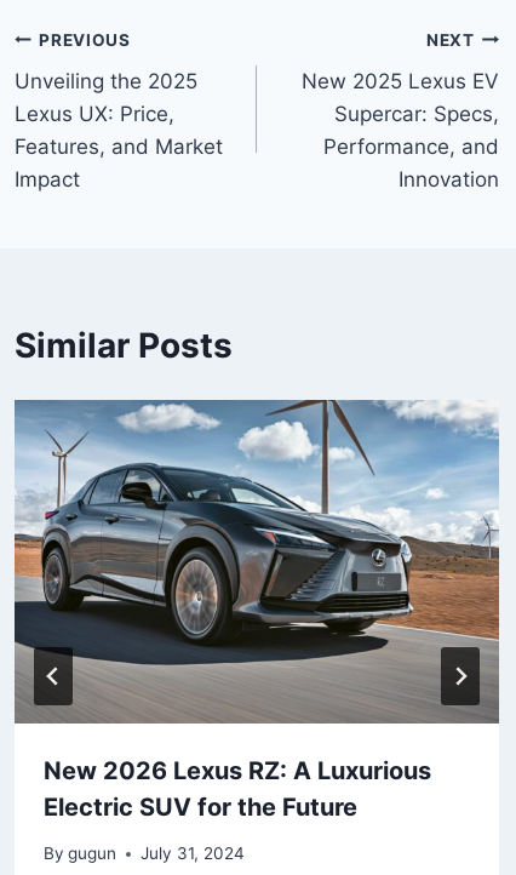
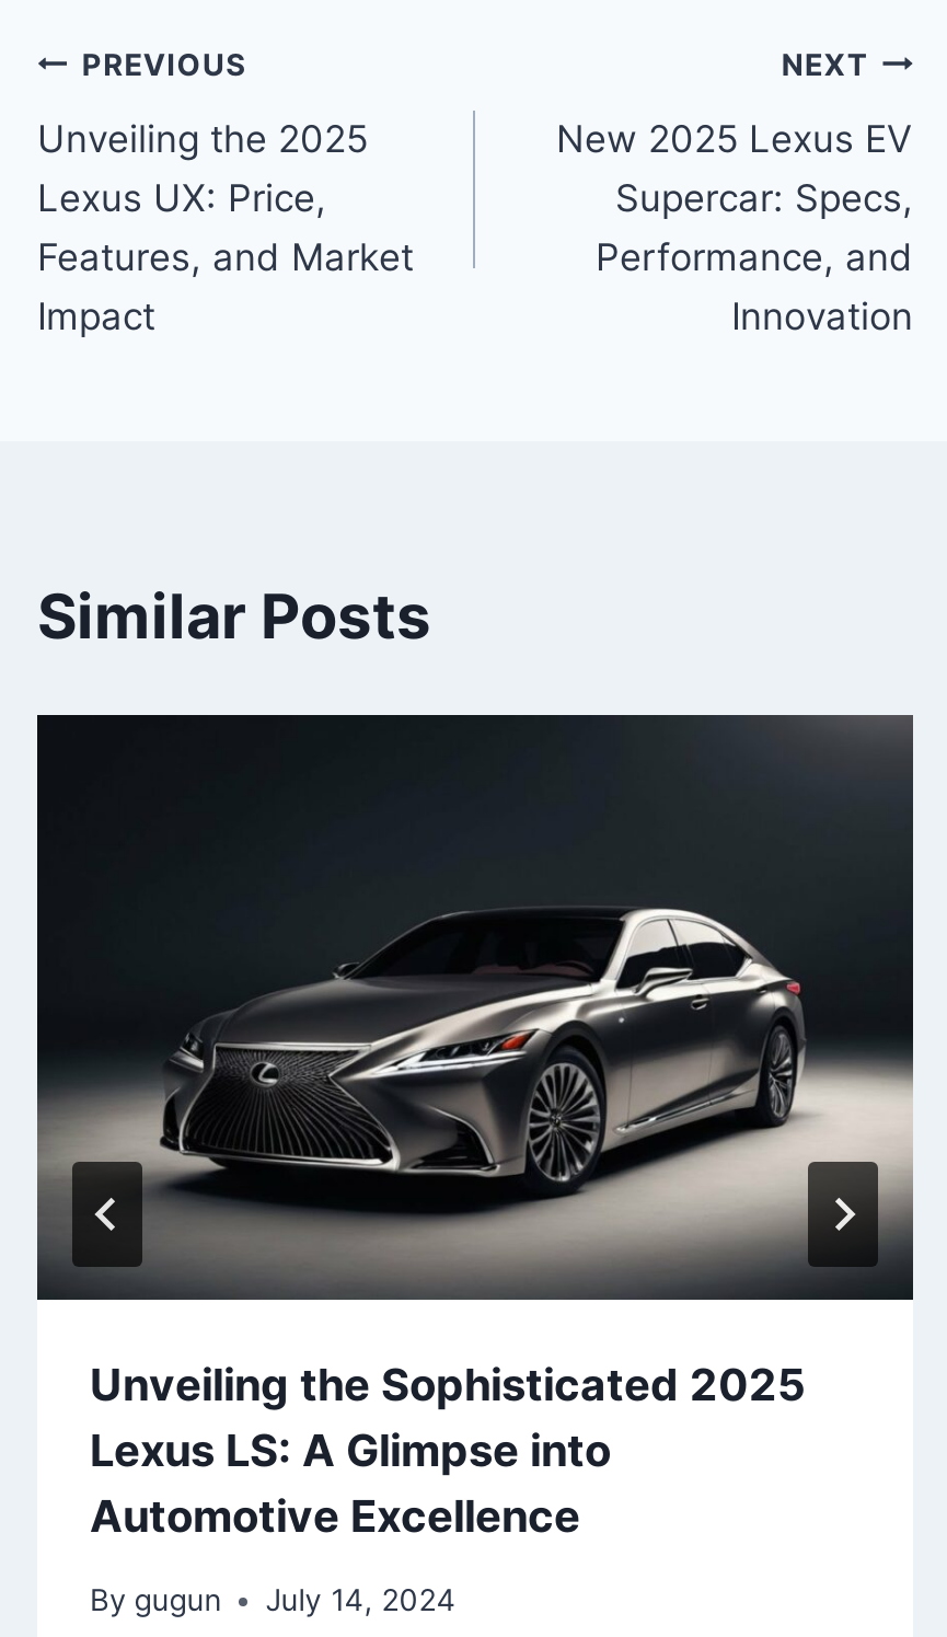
- [image]
- New 2026 Lexus RZ: A Luxurious
- Electric SUV for the Future
+ [image]
+ Unveiling the Sophisticated 2025
+ Lexus LS: A Glimpse into
+ Automotive Excellence

- By gugun July 31, 2024
+ By gugun July 14, 2024
